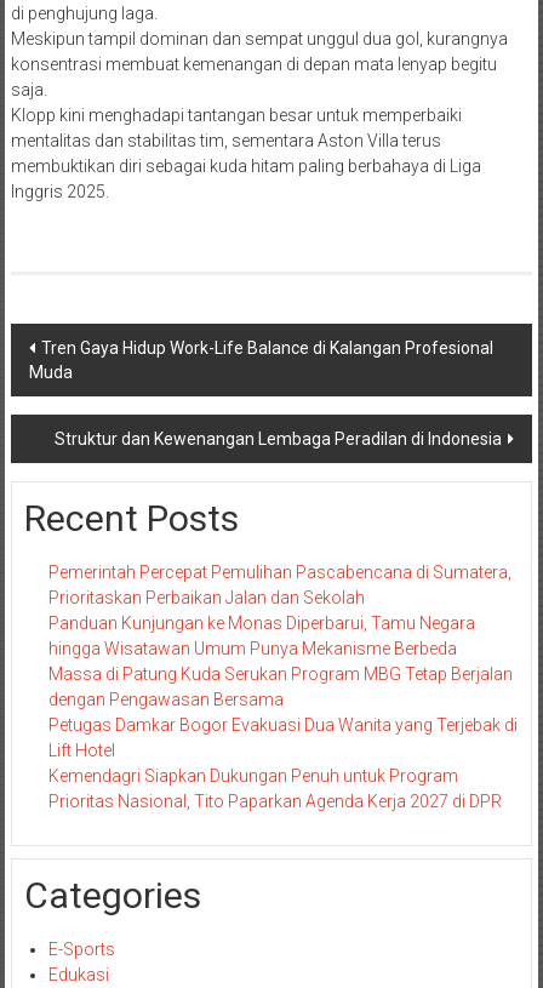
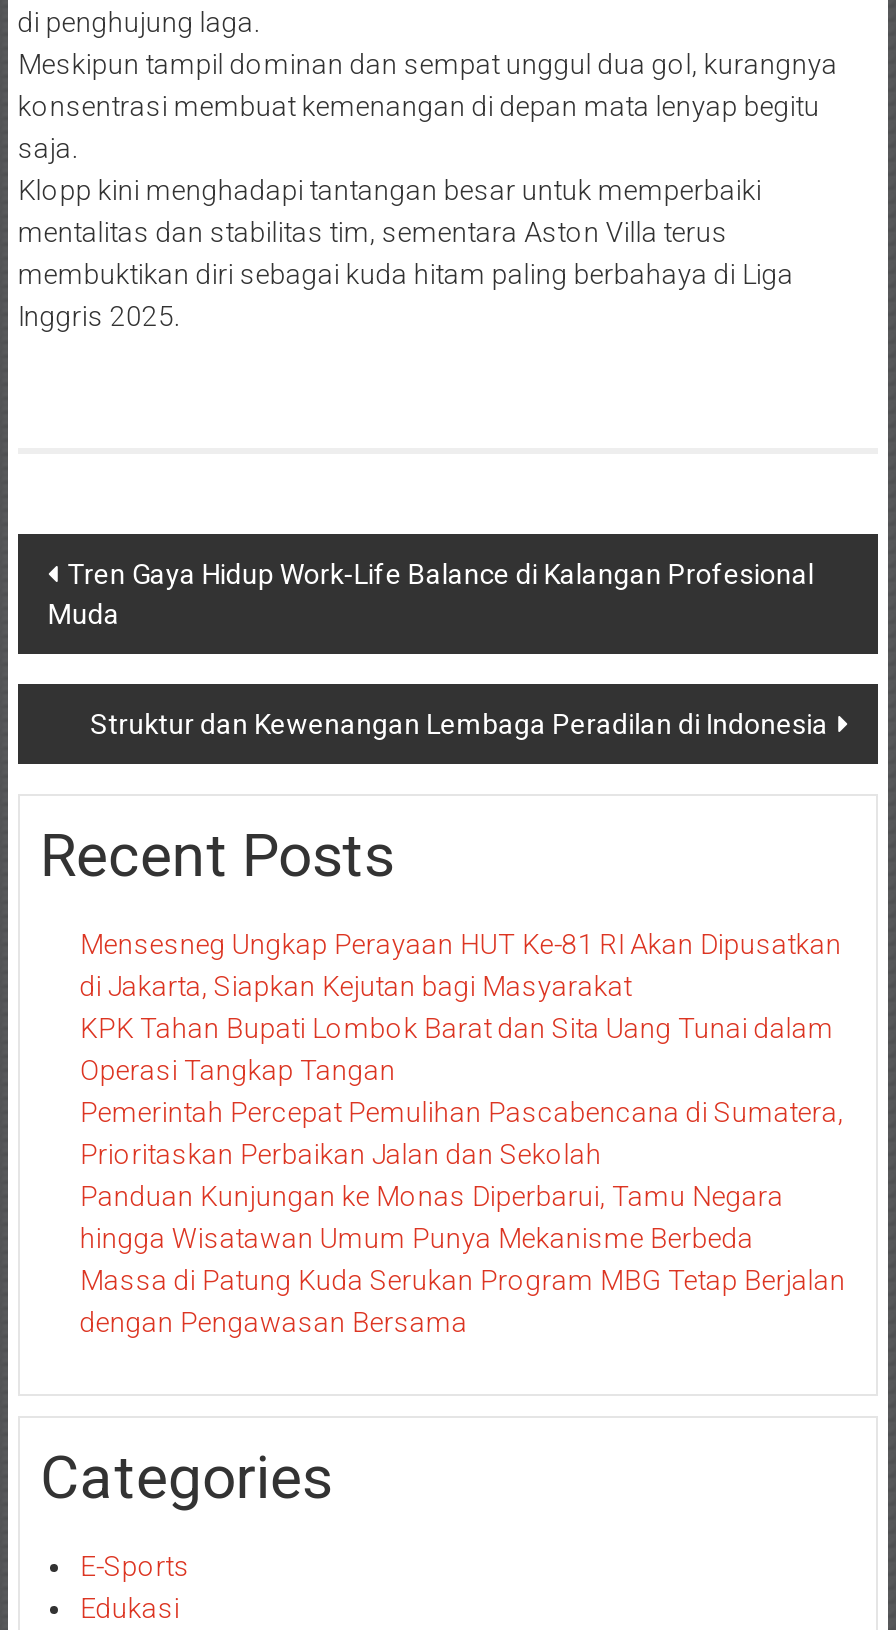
+ Mensesneg Ungkap Perayaan HUT Ke-81 RI Akan Dipusatkan
+ di Jakarta, Siapkan Kejutan bagi Masyarakat
+ KPK Tahan Bupati Lombok Barat dan Sita Uang Tunai dalam
+ Operasi Tangkap Tangan

moved down: Pemerintah Percepat Pemulihan Pascabencana di Sumatera, | Prioritaskan Perbaikan Jalan dan Sekolah | Panduan Kunjungan ke Monas Diperbarui, Tamu Negara | hingga Wisatawan Umum Punya Mekanisme Berbeda | Massa di Patung Kuda Serukan Program MBG Tetap Berjalan | dengan Pengawasan Bersama

- Petugas Damkar Bogor Evakuasi Dua Wanita yang Terjebak di
- Lift Hotel
- Kemendagri Siapkan Dukungan Penuh untuk Program
- Prioritas Nasional, Tito Paparkan Agenda Kerja 2027 di DPR
